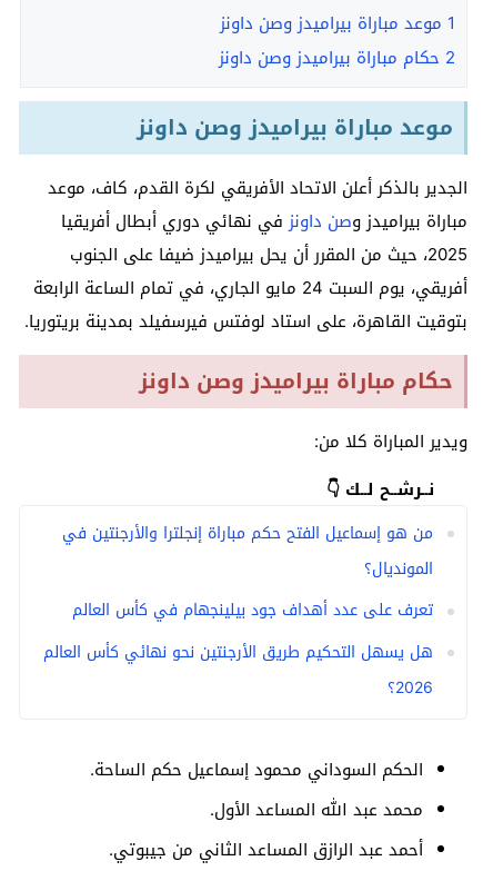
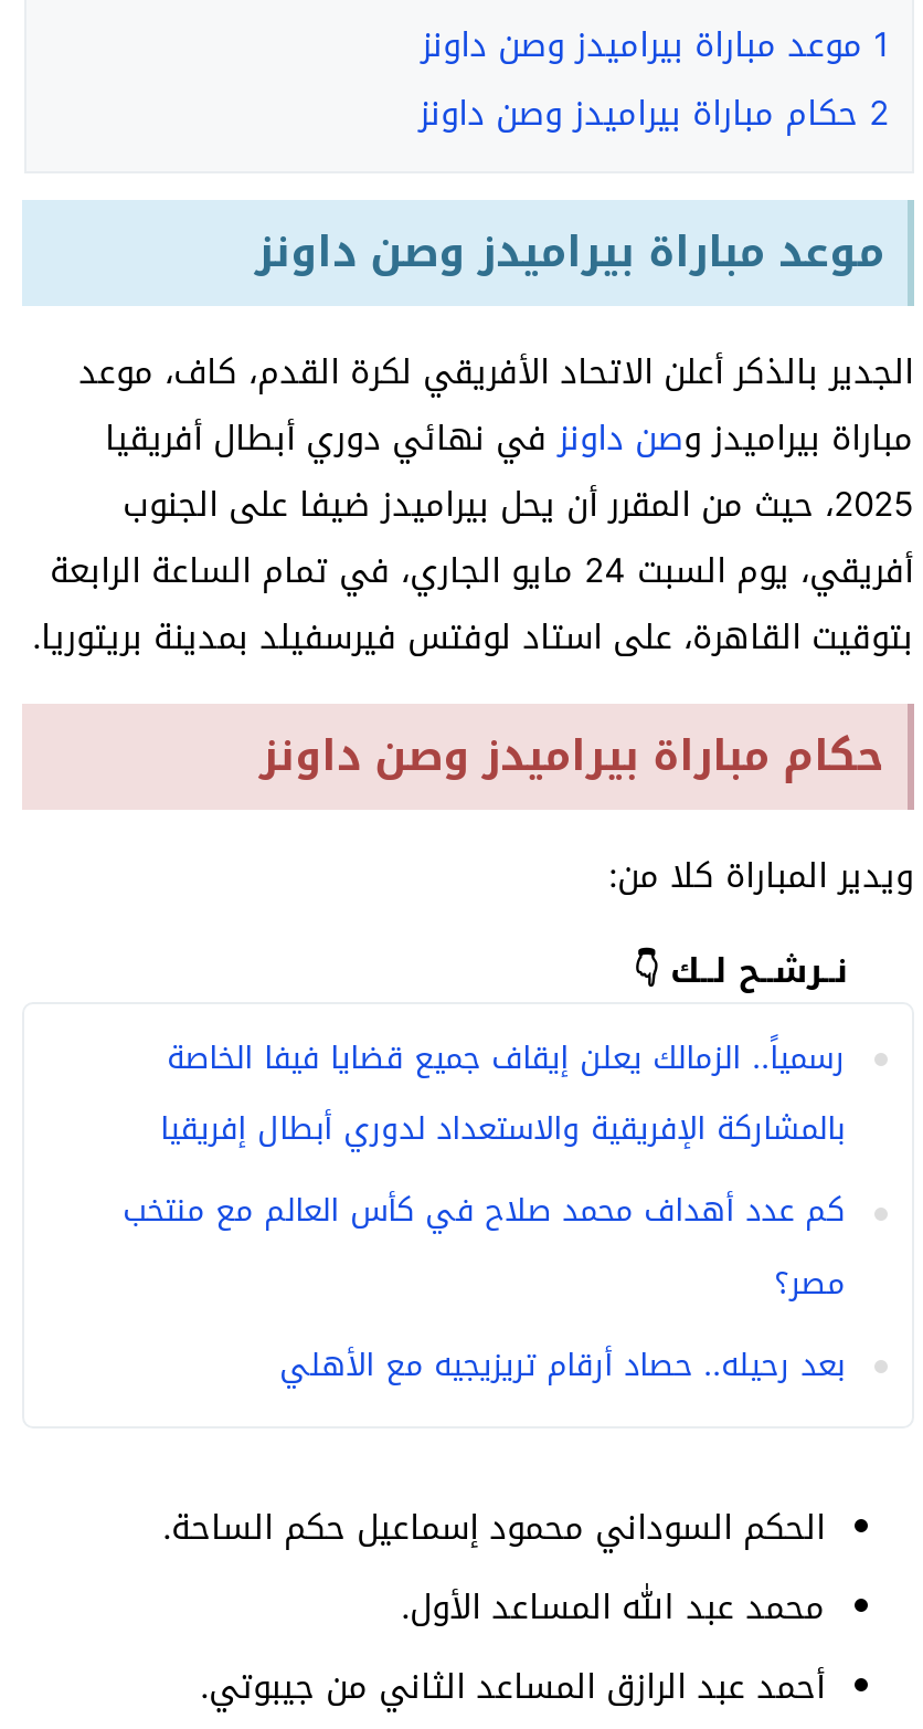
- من هو إسماعيل الفتح حكم مباراة إنجلترا والأرجنتين في
- المونديال؟
- تعرف على عدد أهداف جود بيلينجهام في كأس العالم
- هل يسهل التحكيم طريق الأرجنتين نحو نهائي كأس العالم
- 2026؟
+ رسمياً.. الزمالك يعلن إيقاف جميع قضايا فيفا الخاصة
+ بالمشاركة الإفريقية والاستعداد لدوري أبطال إفريقيا
+ كم عدد أهداف محمد صلاح في كأس العالم مع منتخب
+ مصر؟
+ بعد رحيله.. حصاد أرقام تريزيجيه مع الأهلي
